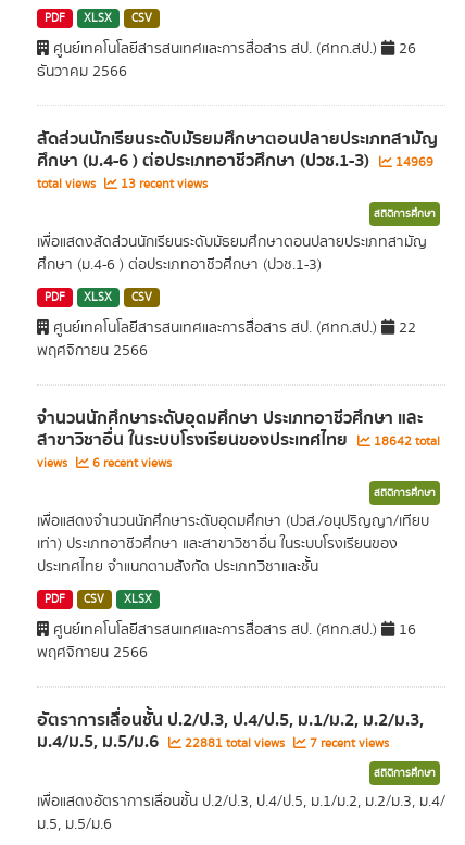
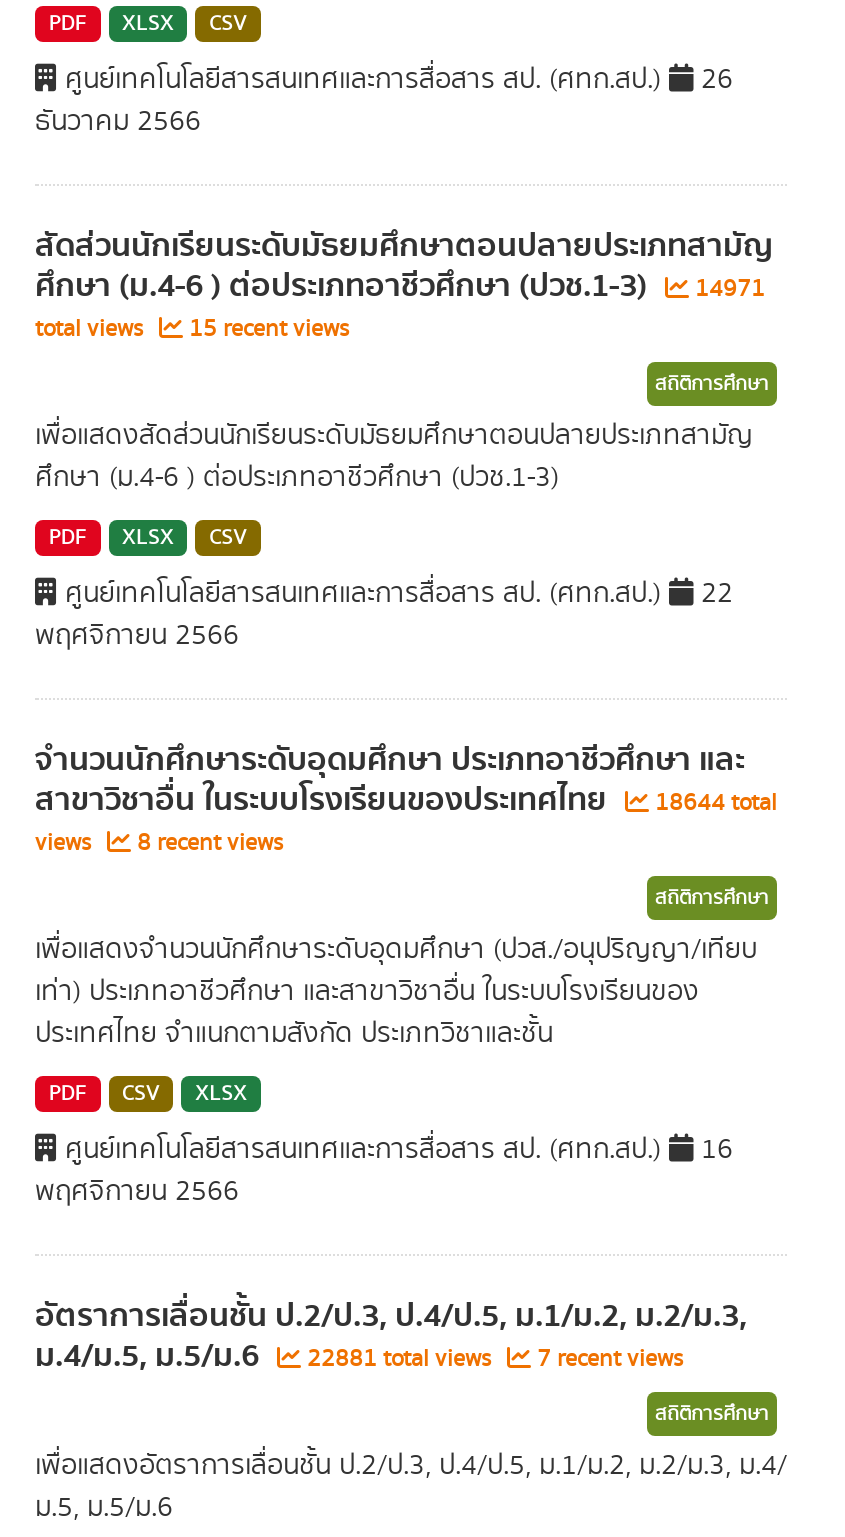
- ศึกษา (ม.4-6 ) ต่อประเภทอาชีวศึกษา (ปวช.1-3) 14969
+ ศึกษา (ม.4-6 ) ต่อประเภทอาชีวศึกษา (ปวช.1-3) 14971

- total views 13 recent views
+ total views 15 recent views

- สาขาวิชาอื่น ในระบบโรงเรียนของประเทศไทย 18642 total
+ สาขาวิชาอื่น ในระบบโรงเรียนของประเทศไทย 18644 total

- views 6 recent views
+ views 8 recent views
